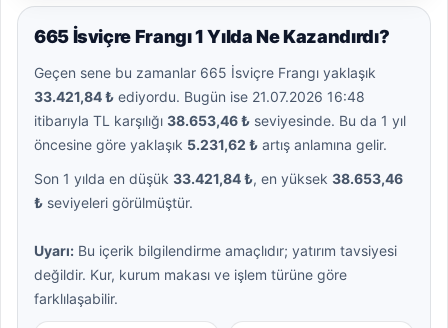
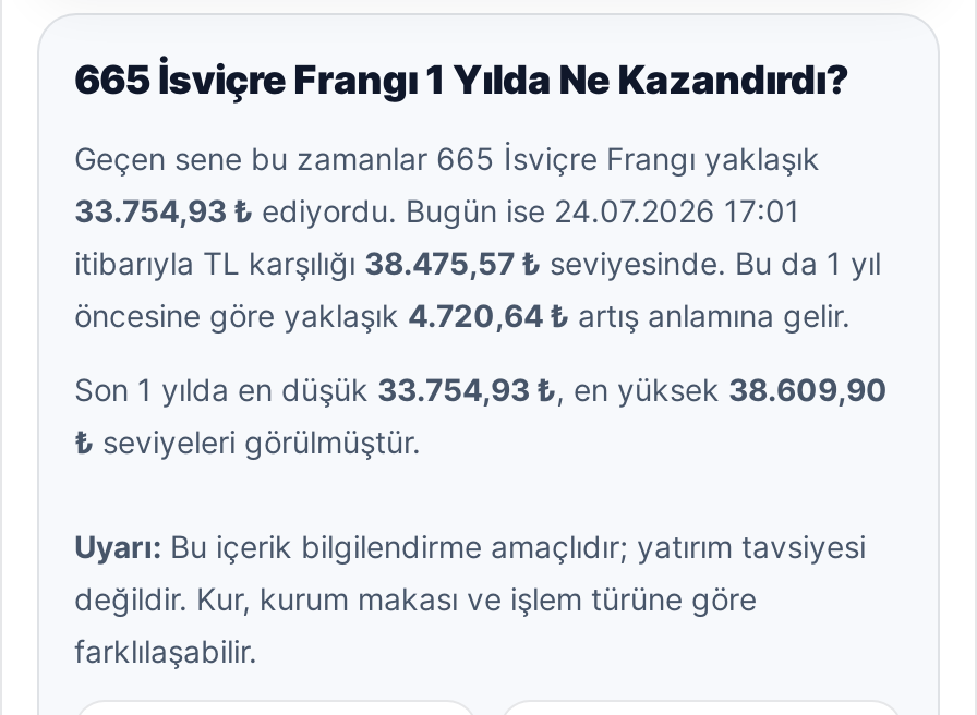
- 33.421,84 ₺ ediyordu. Bugün ise 21.07.2026 16:48
+ 33.754,93 ₺ ediyordu. Bugün ise 24.07.2026 17:01

- itibarıyla TL karşılığı 38.653,46 ₺ seviyesinde. Bu da 1 yıl
+ itibarıyla TL karşılığı 38.475,57 ₺ seviyesinde. Bu da 1 yıl

- öncesine göre yaklaşık 5.231,62 ₺ artış anlamına gelir.
+ öncesine göre yaklaşık 4.720,64 ₺ artış anlamına gelir.

- Son 1 yılda en düşük 33.421,84 ₺, en yüksek 38.653,46
+ Son 1 yılda en düşük 33.754,93 ₺, en yüksek 38.609,90
